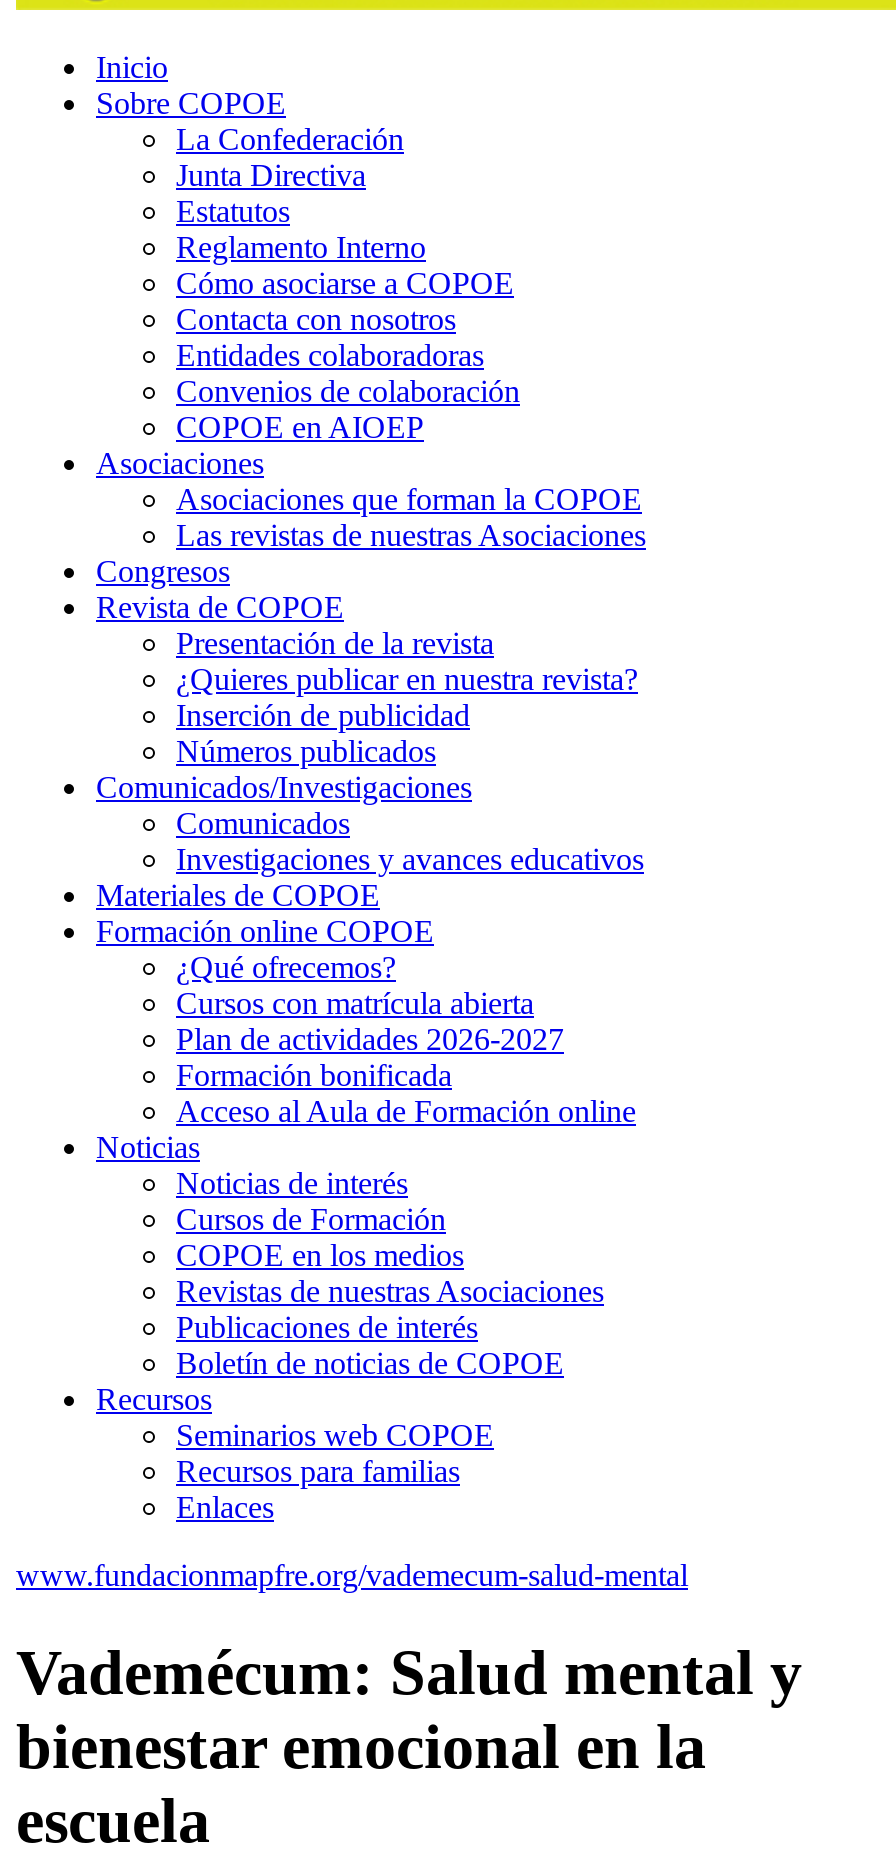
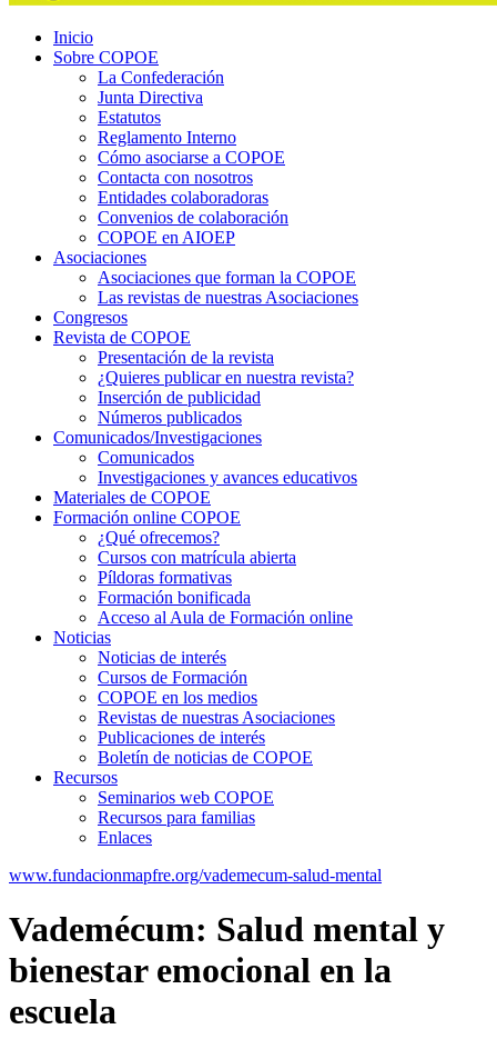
- Plan de actividades 2026-2027
+ Píldoras formativas
